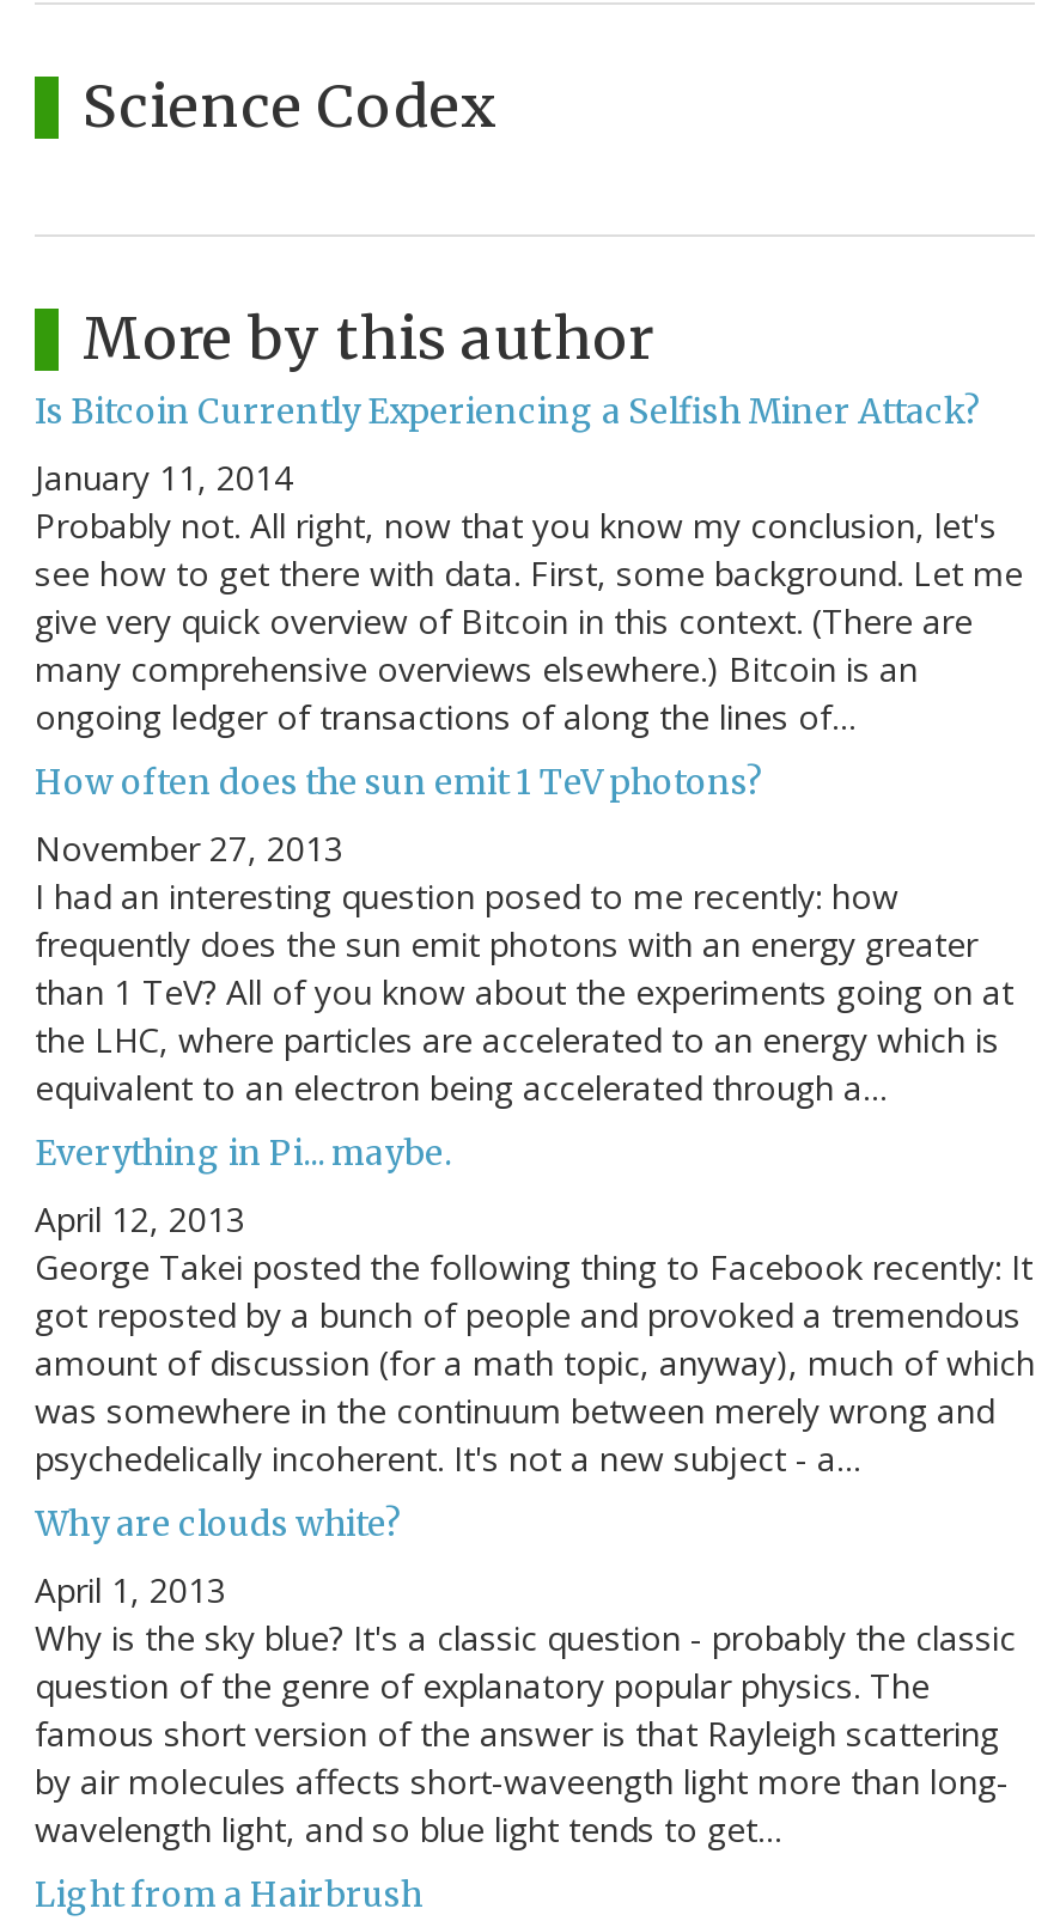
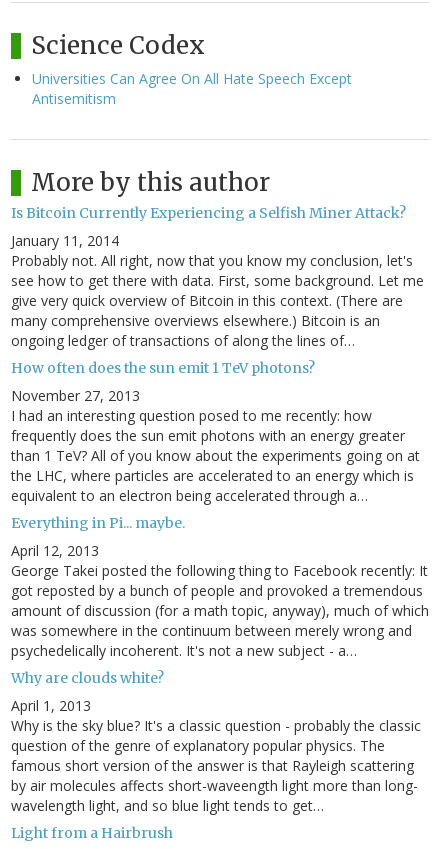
+ Universities Can Agree On All Hate Speech Except
+ Antisemitism
